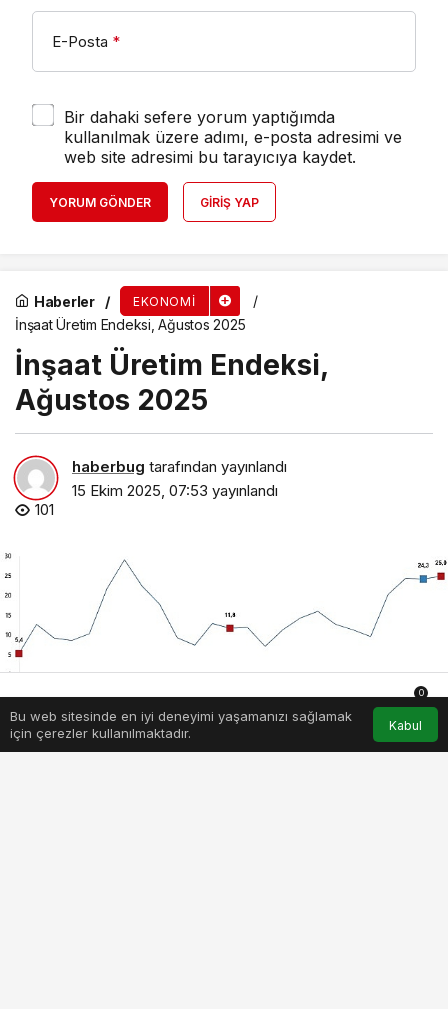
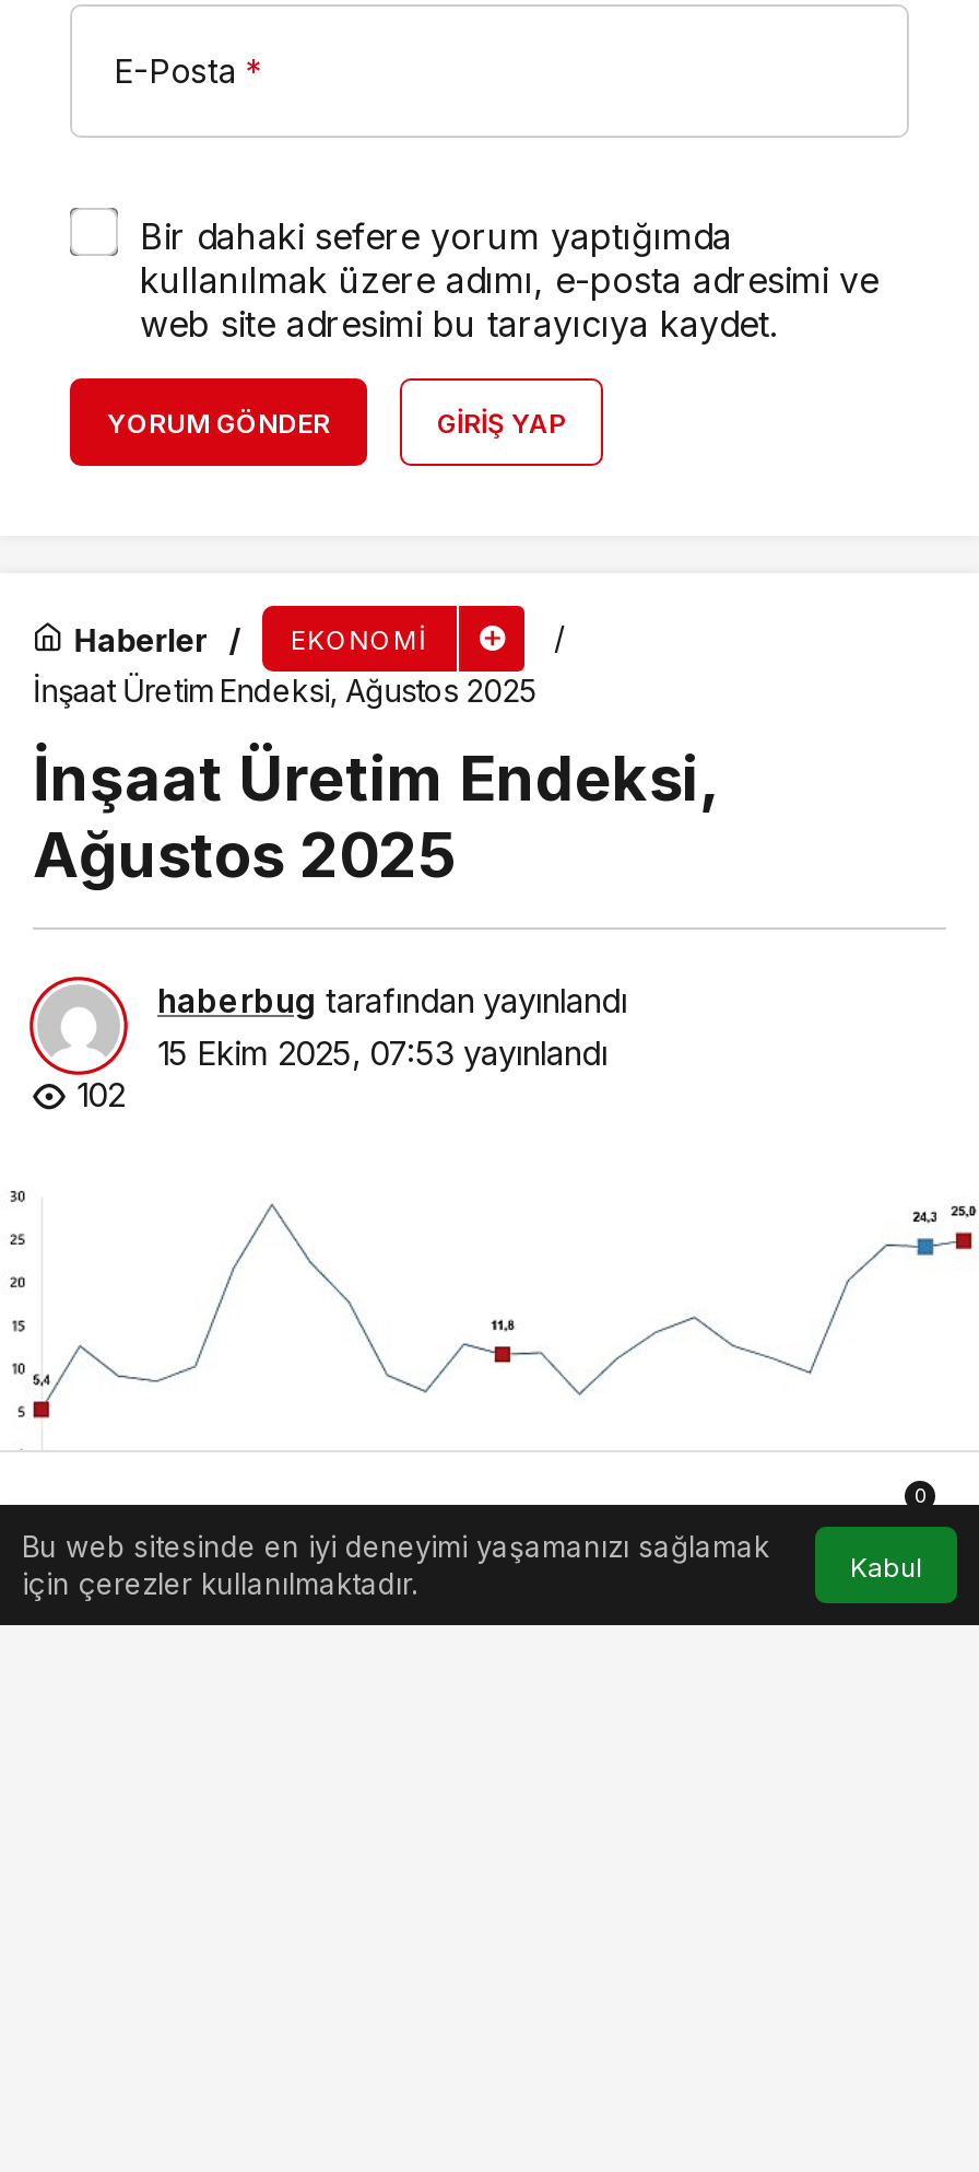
- 101
+ 102
